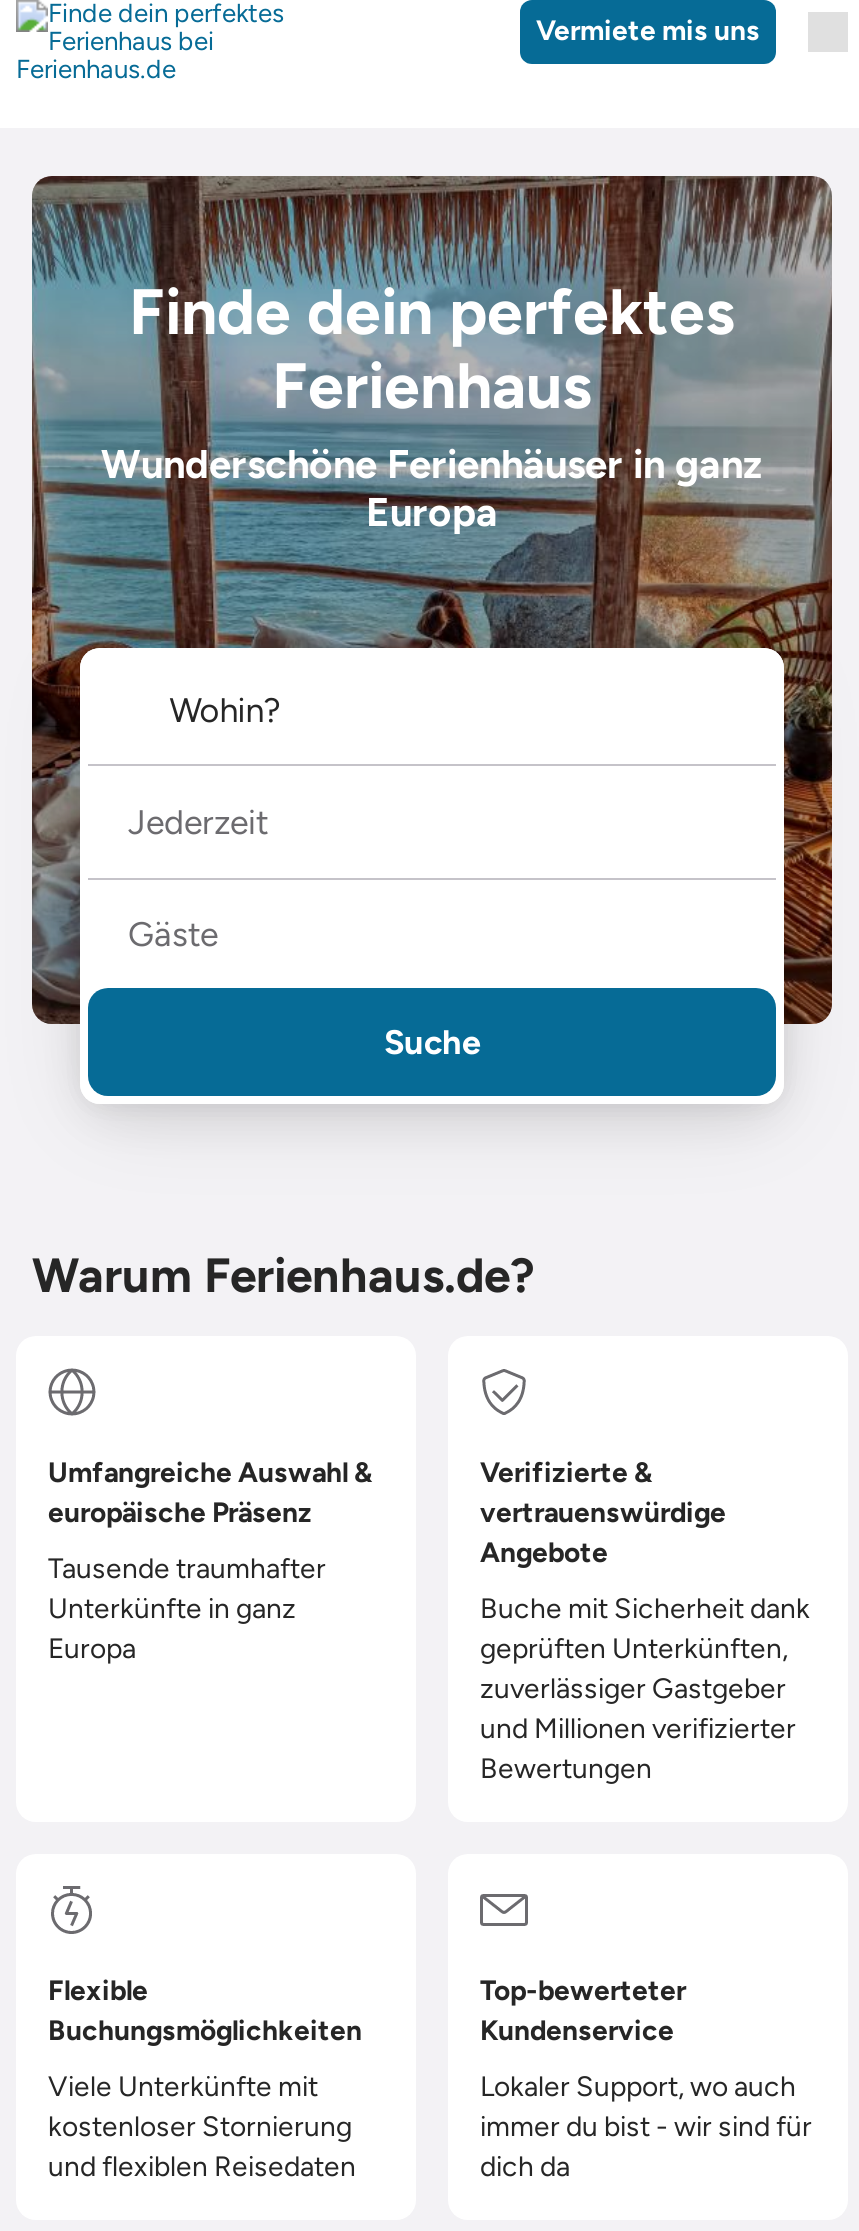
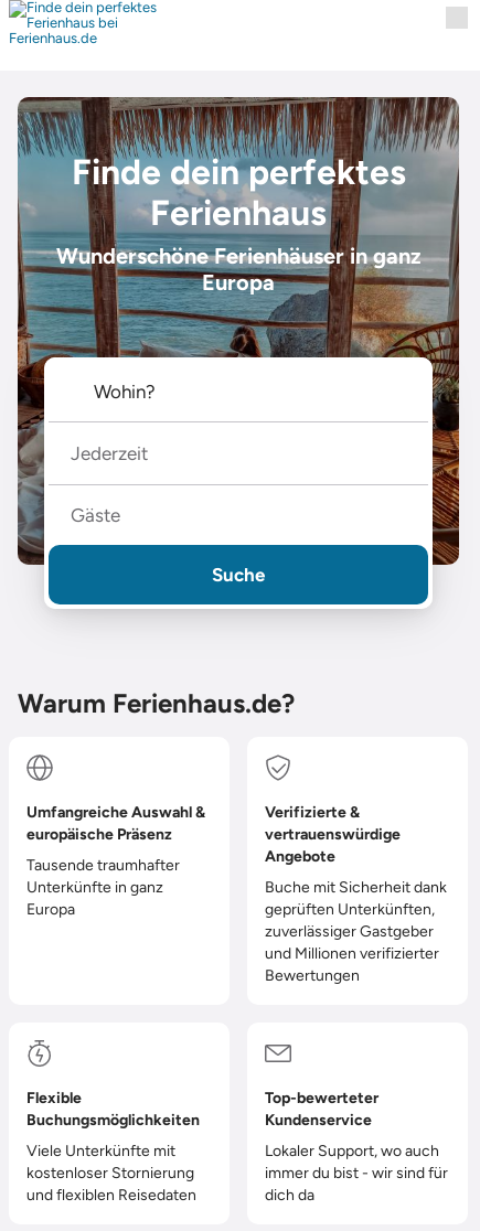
- Vermiete mis uns
